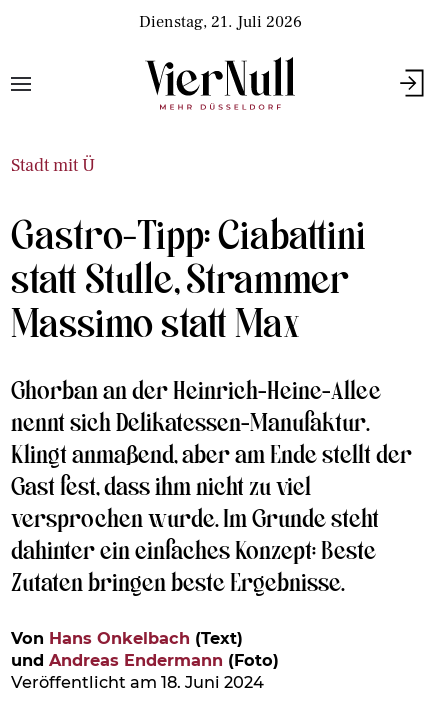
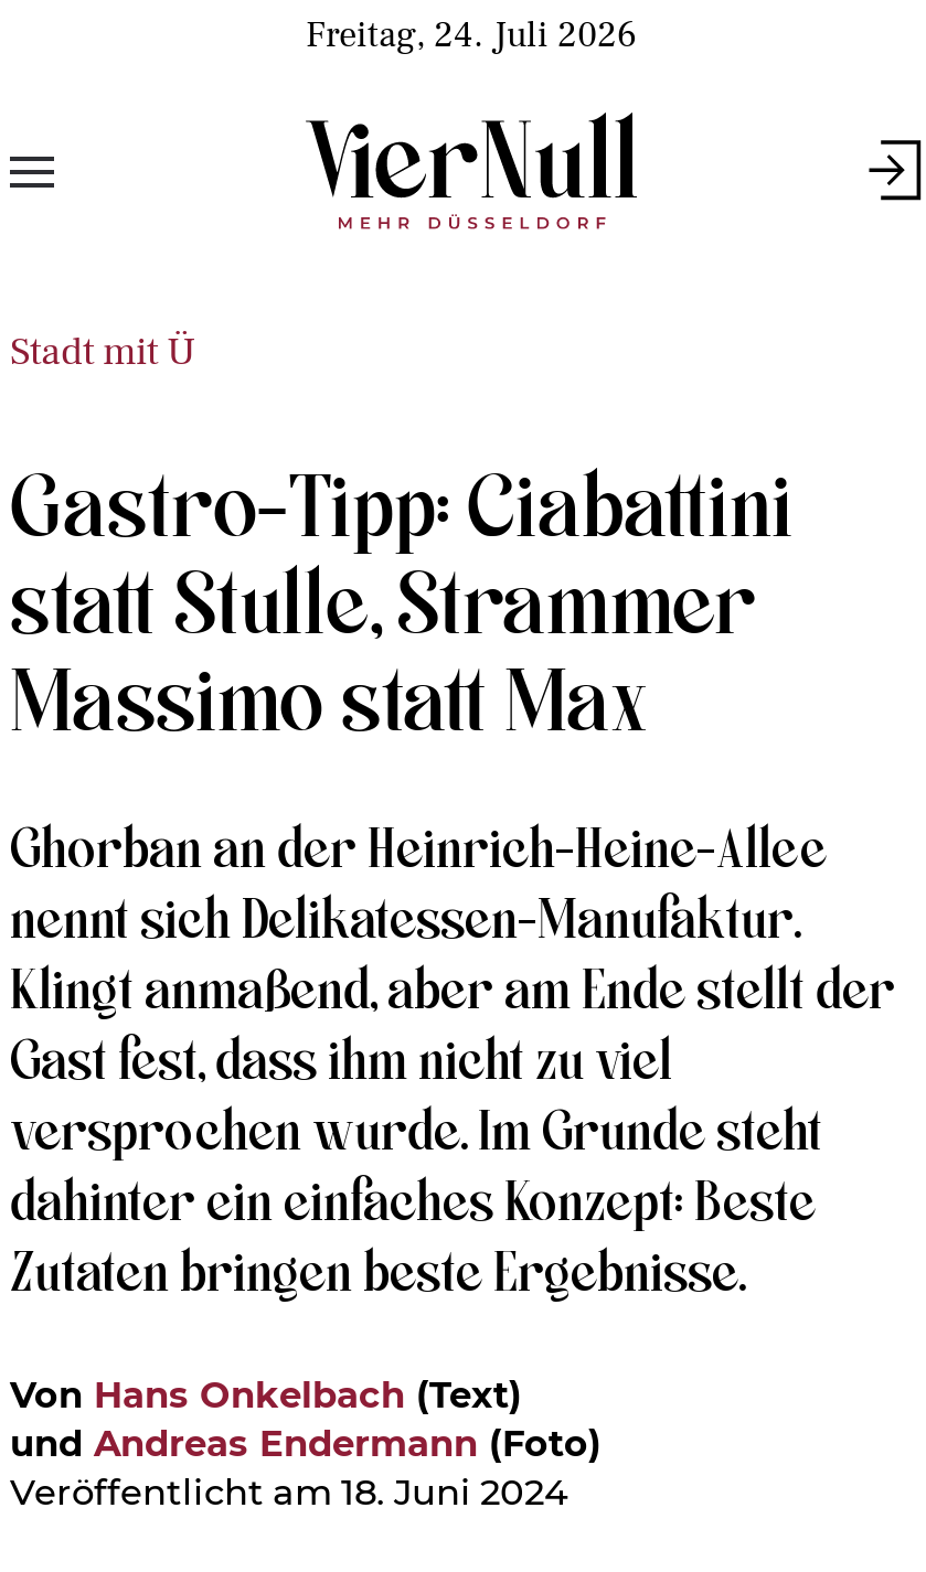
- Dienstag, 21. Juli 2026
+ Freitag, 24. Juli 2026
